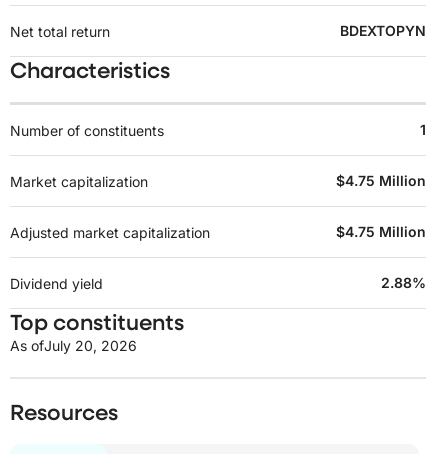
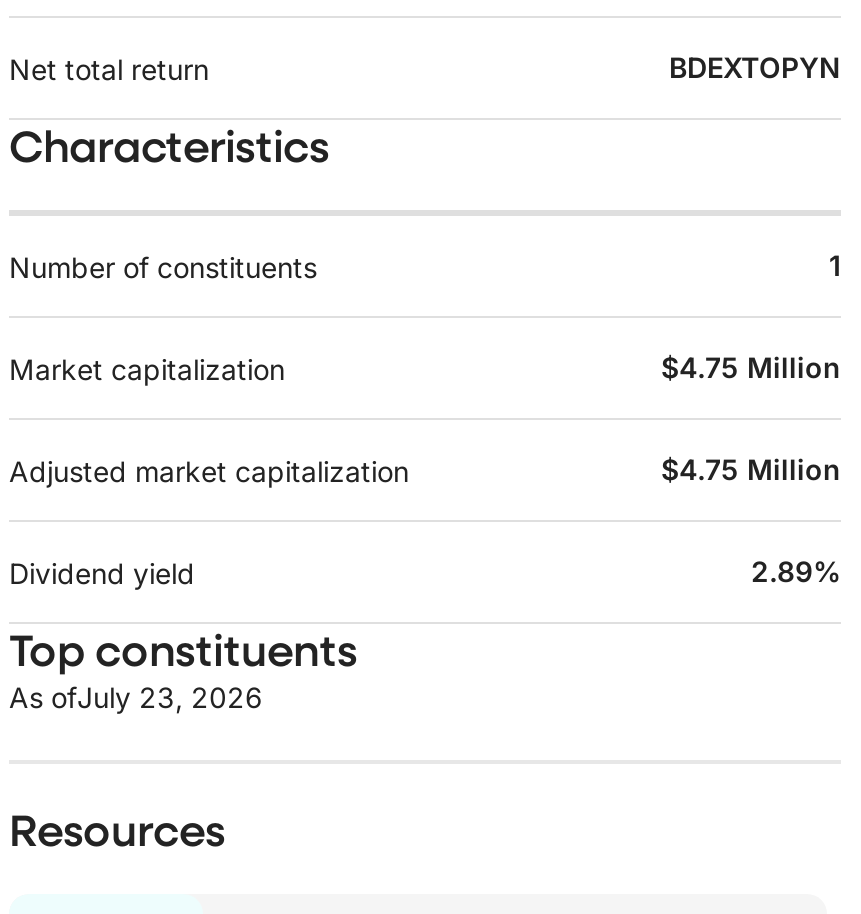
- 2.88%
+ 2.89%

- As ofJuly 20, 2026
+ As ofJuly 23, 2026
